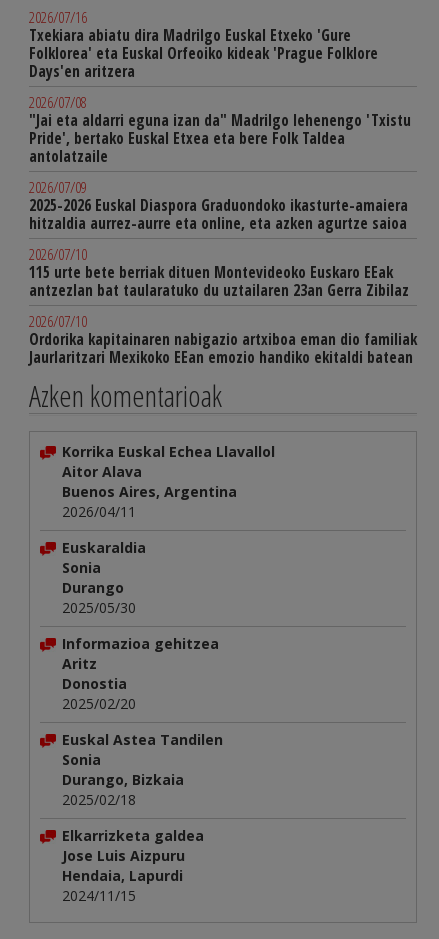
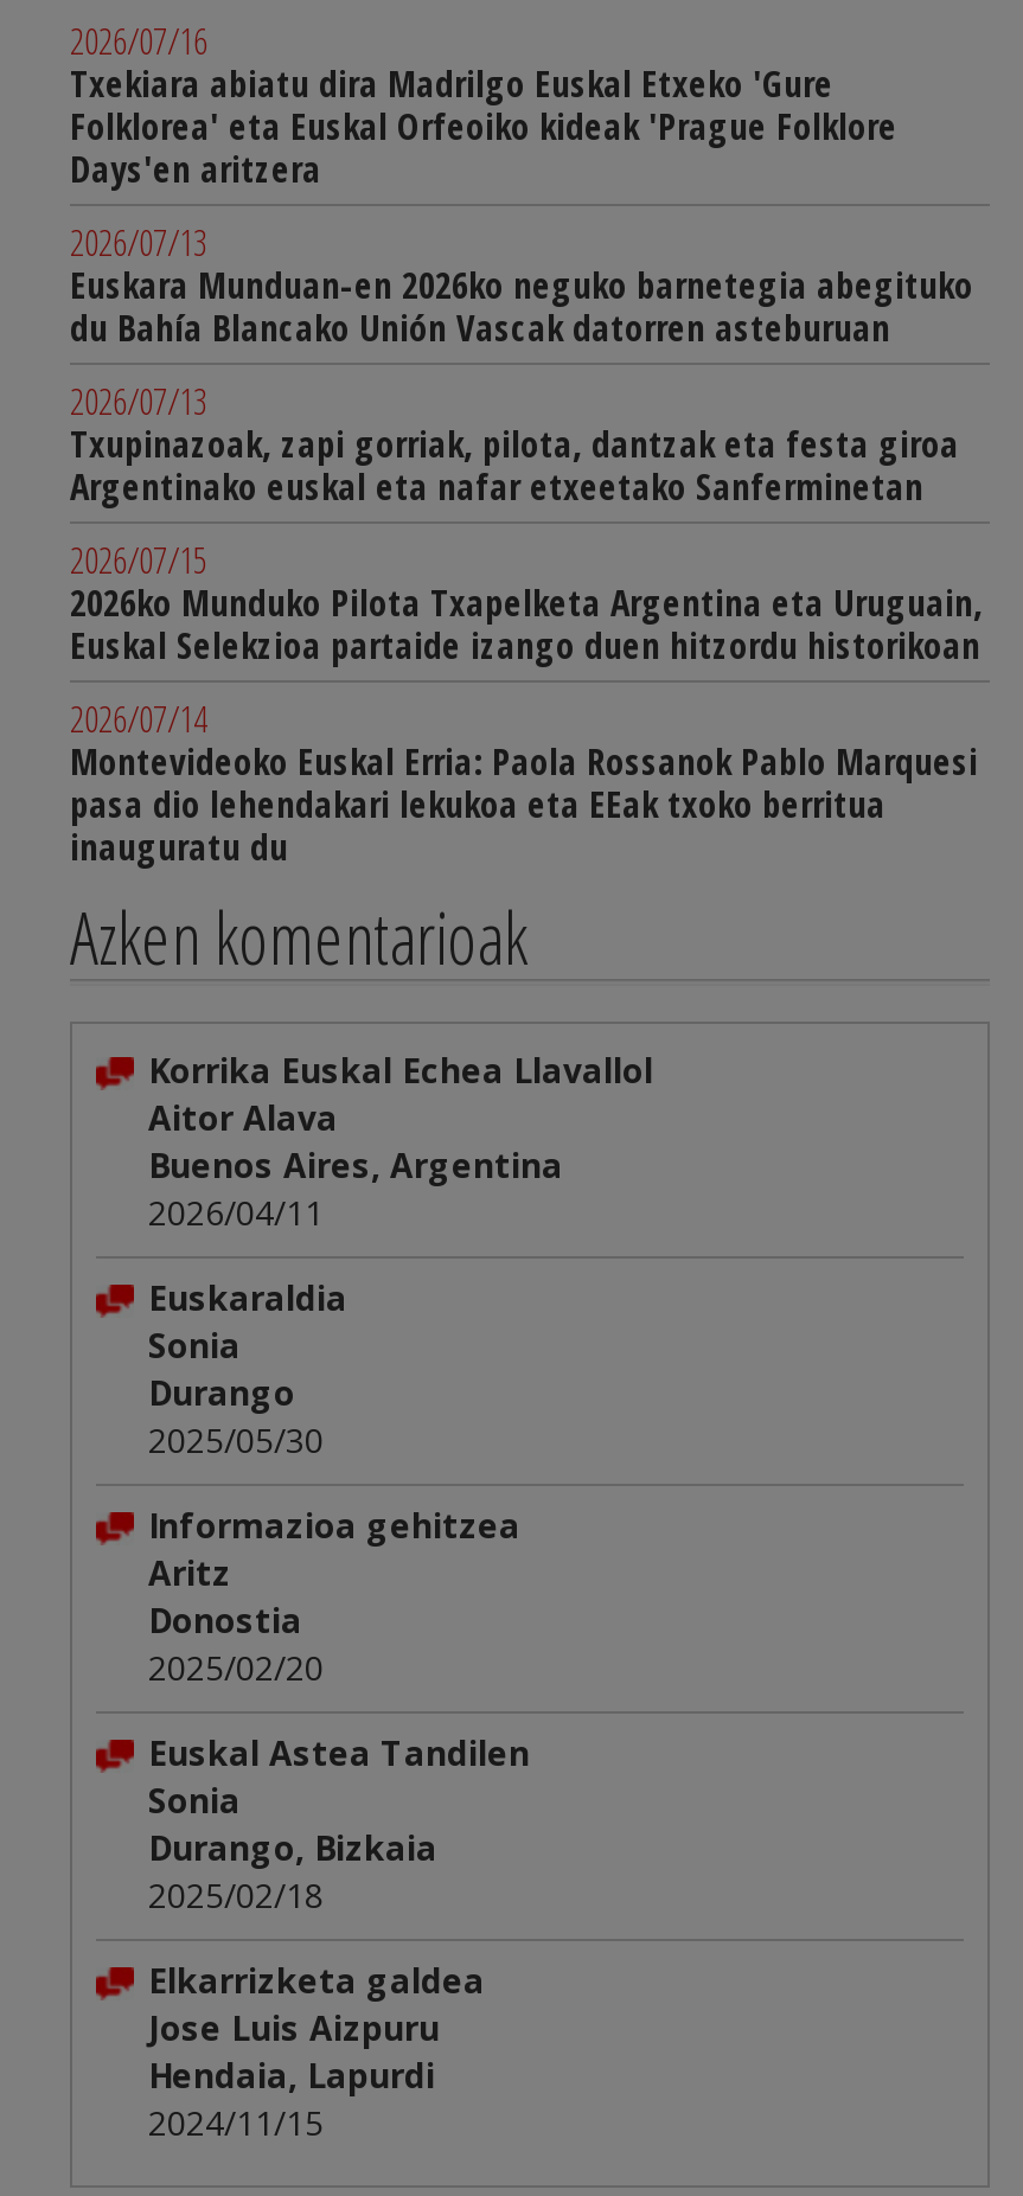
- 2026/07/08
- "Jai eta aldarri eguna izan da" Madrilgo lehenengo 'Txistu
- Pride', bertako Euskal Etxea eta bere Folk Taldea
- antolatzaile
+ 2026/07/13
+ Euskara Munduan-en 2026ko neguko barnetegia abegituko
+ du Bahía Blancako Unión Vascak datorren asteburuan

- 2026/07/09
- 2025-2026 Euskal Diaspora Graduondoko ikasturte-amaiera
- hitzaldia aurrez-aurre eta online, eta azken agurtze saioa
+ 2026/07/13
+ Txupinazoak, zapi gorriak, pilota, dantzak eta festa giroa
+ Argentinako euskal eta nafar etxeetako Sanferminetan

- 2026/07/10
- 115 urte bete berriak dituen Montevideoko Euskaro EEak
- antzezlan bat taularatuko du uztailaren 23an Gerra Zibilaz
+ 2026/07/15
+ 2026ko Munduko Pilota Txapelketa Argentina eta Uruguain,
+ Euskal Selekzioa partaide izango duen hitzordu historikoan

- 2026/07/10
- Ordorika kapitainaren nabigazio artxiboa eman dio familiak
- Jaurlaritzari Mexikoko EEan emozio handiko ekitaldi batean
+ 2026/07/14
+ Montevideoko Euskal Erria: Paola Rossanok Pablo Marquesi
+ pasa dio lehendakari lekukoa eta EEak txoko berritua
+ inauguratu du
